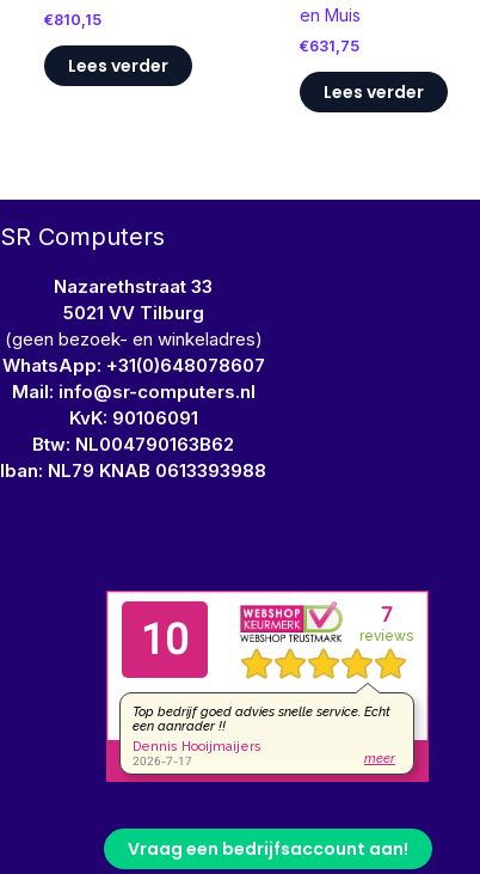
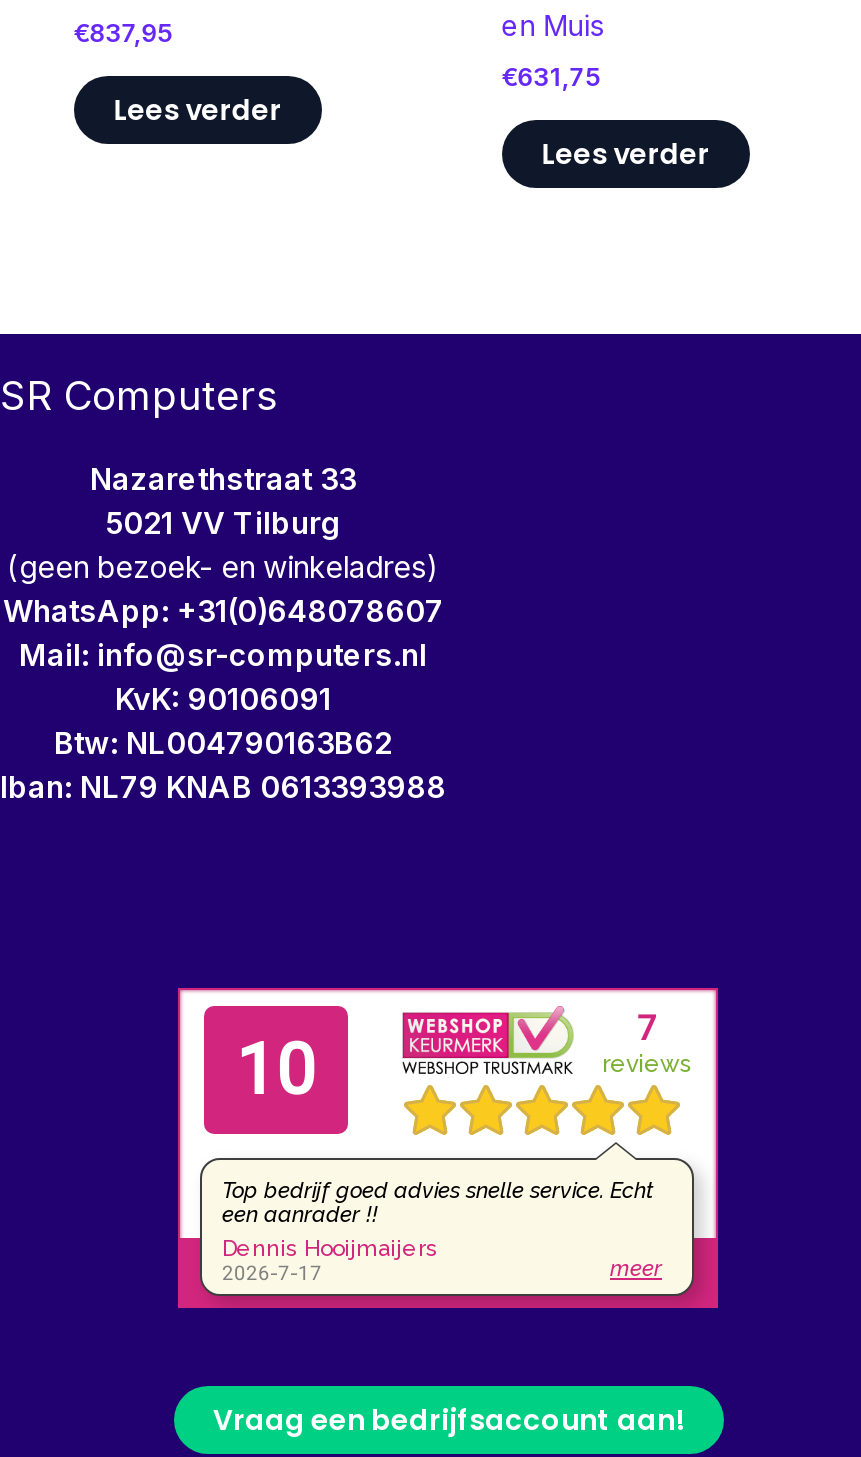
- €810,15
+ €837,95
